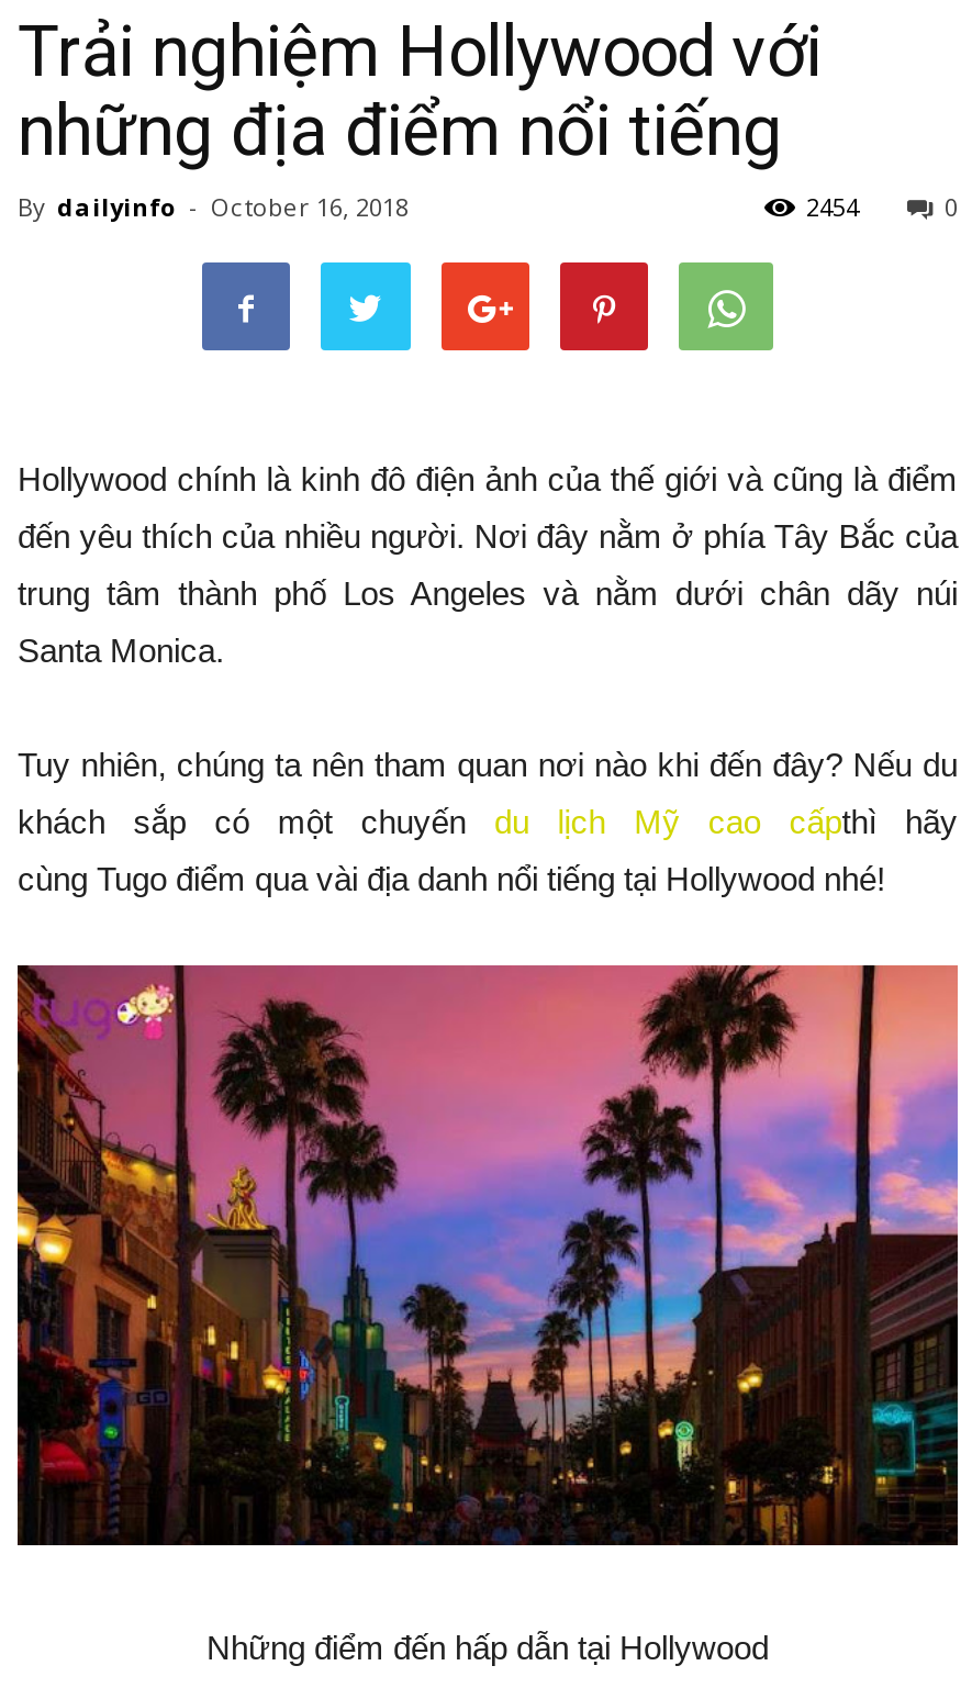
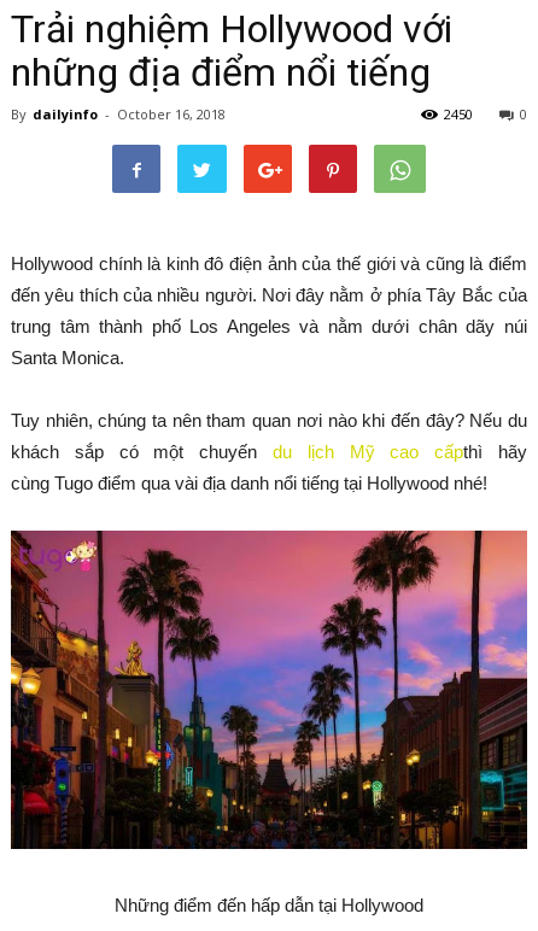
- 2454
+ 2450
